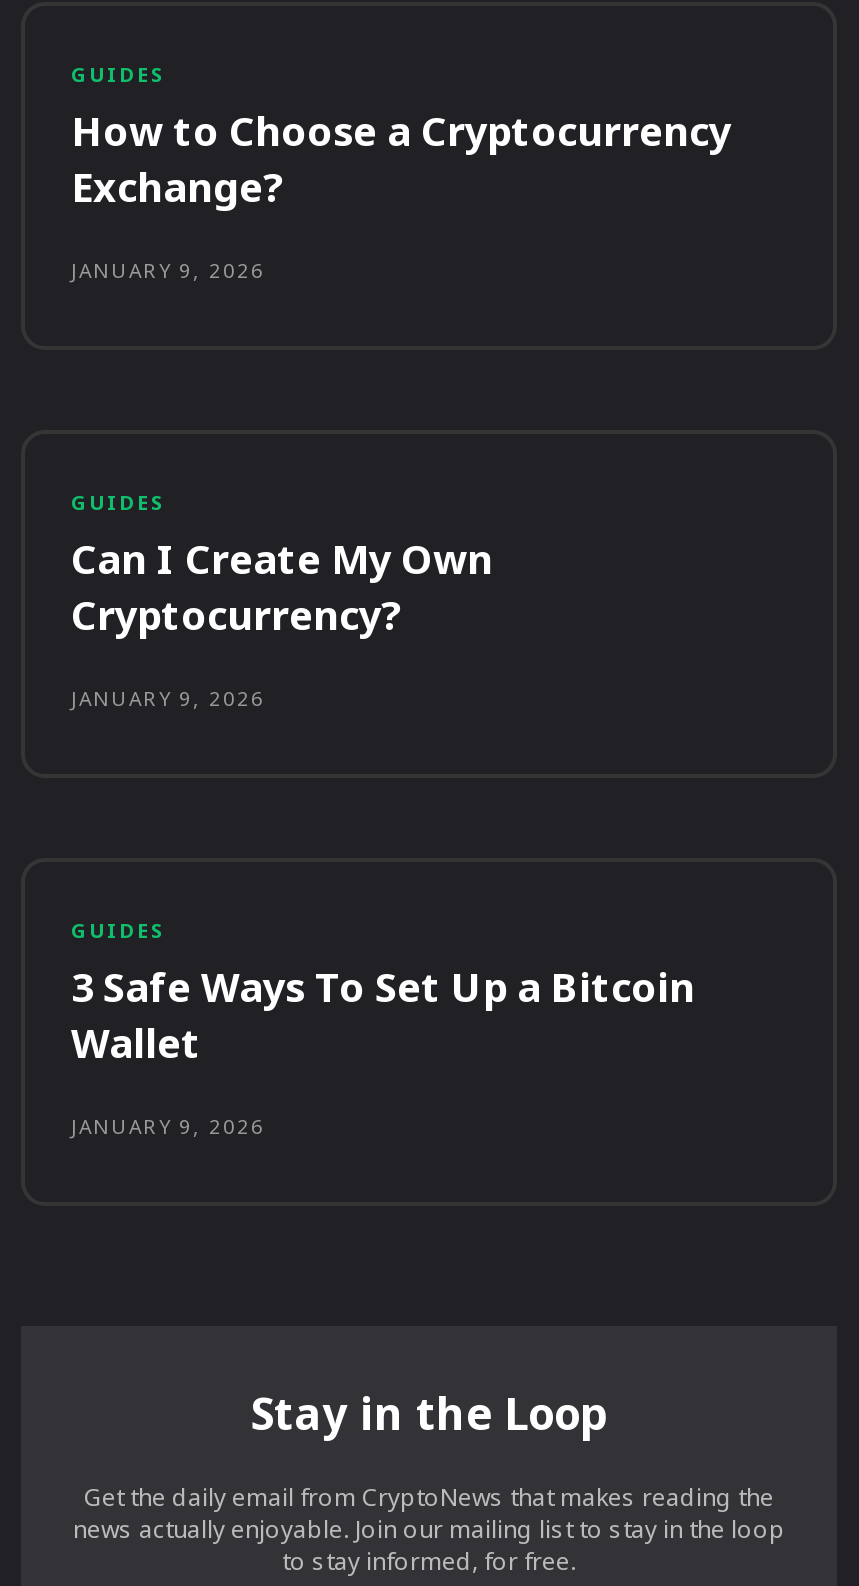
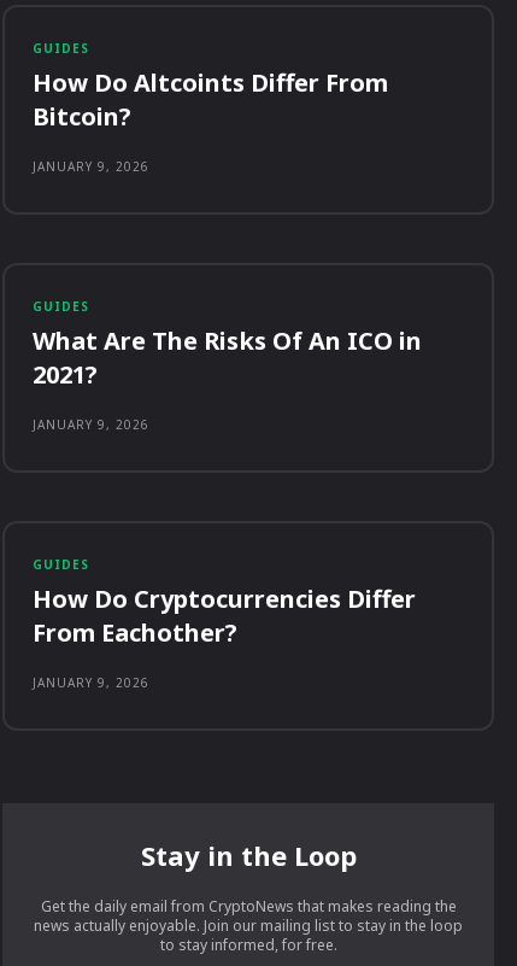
- How to Choose a Cryptocurrency
- Exchange?
+ How Do Altcoints Differ From
+ Bitcoin?

- Can I Create My Own
- Cryptocurrency?
+ What Are The Risks Of An ICO in
+ 2021?

- 3 Safe Ways To Set Up a Bitcoin
- Wallet
+ How Do Cryptocurrencies Differ
+ From Eachother?
